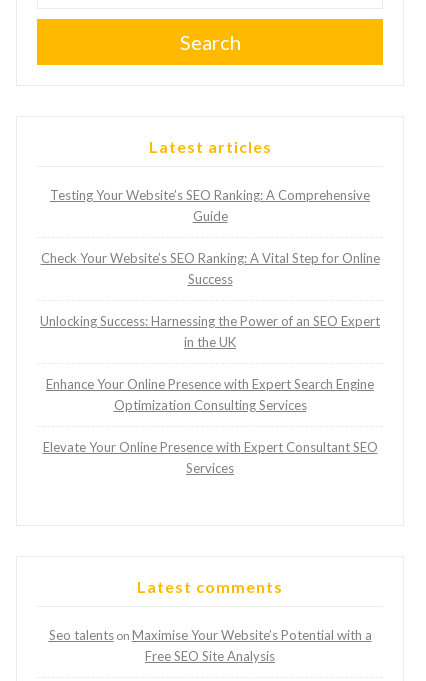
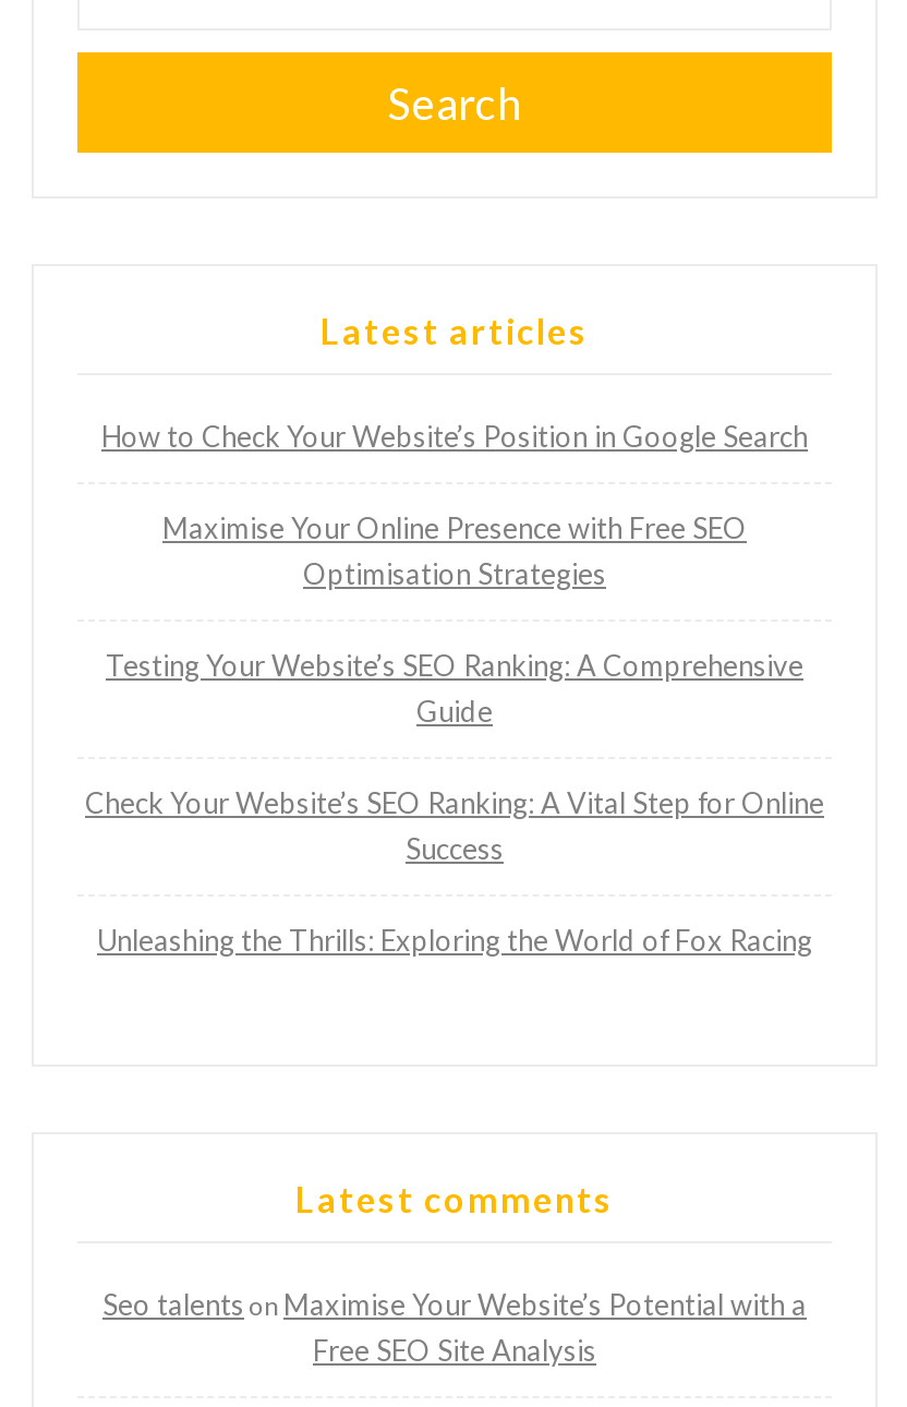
+ How to Check Your Website’s Position in Google Search
+ Maximise Your Online Presence with Free SEO
+ Optimisation Strategies

moved down: Testing Your Website’s SEO Ranking: A Comprehensive | Guide | Check Your Website’s SEO Ranking: A Vital Step for Online | Success

- Unlocking Success: Harnessing the Power of an SEO Expert
- in the UK
- Enhance Your Online Presence with Expert Search Engine
- Optimization Consulting Services
- Elevate Your Online Presence with Expert Consultant SEO
- Services
+ Unleashing the Thrills: Exploring the World of Fox Racing
